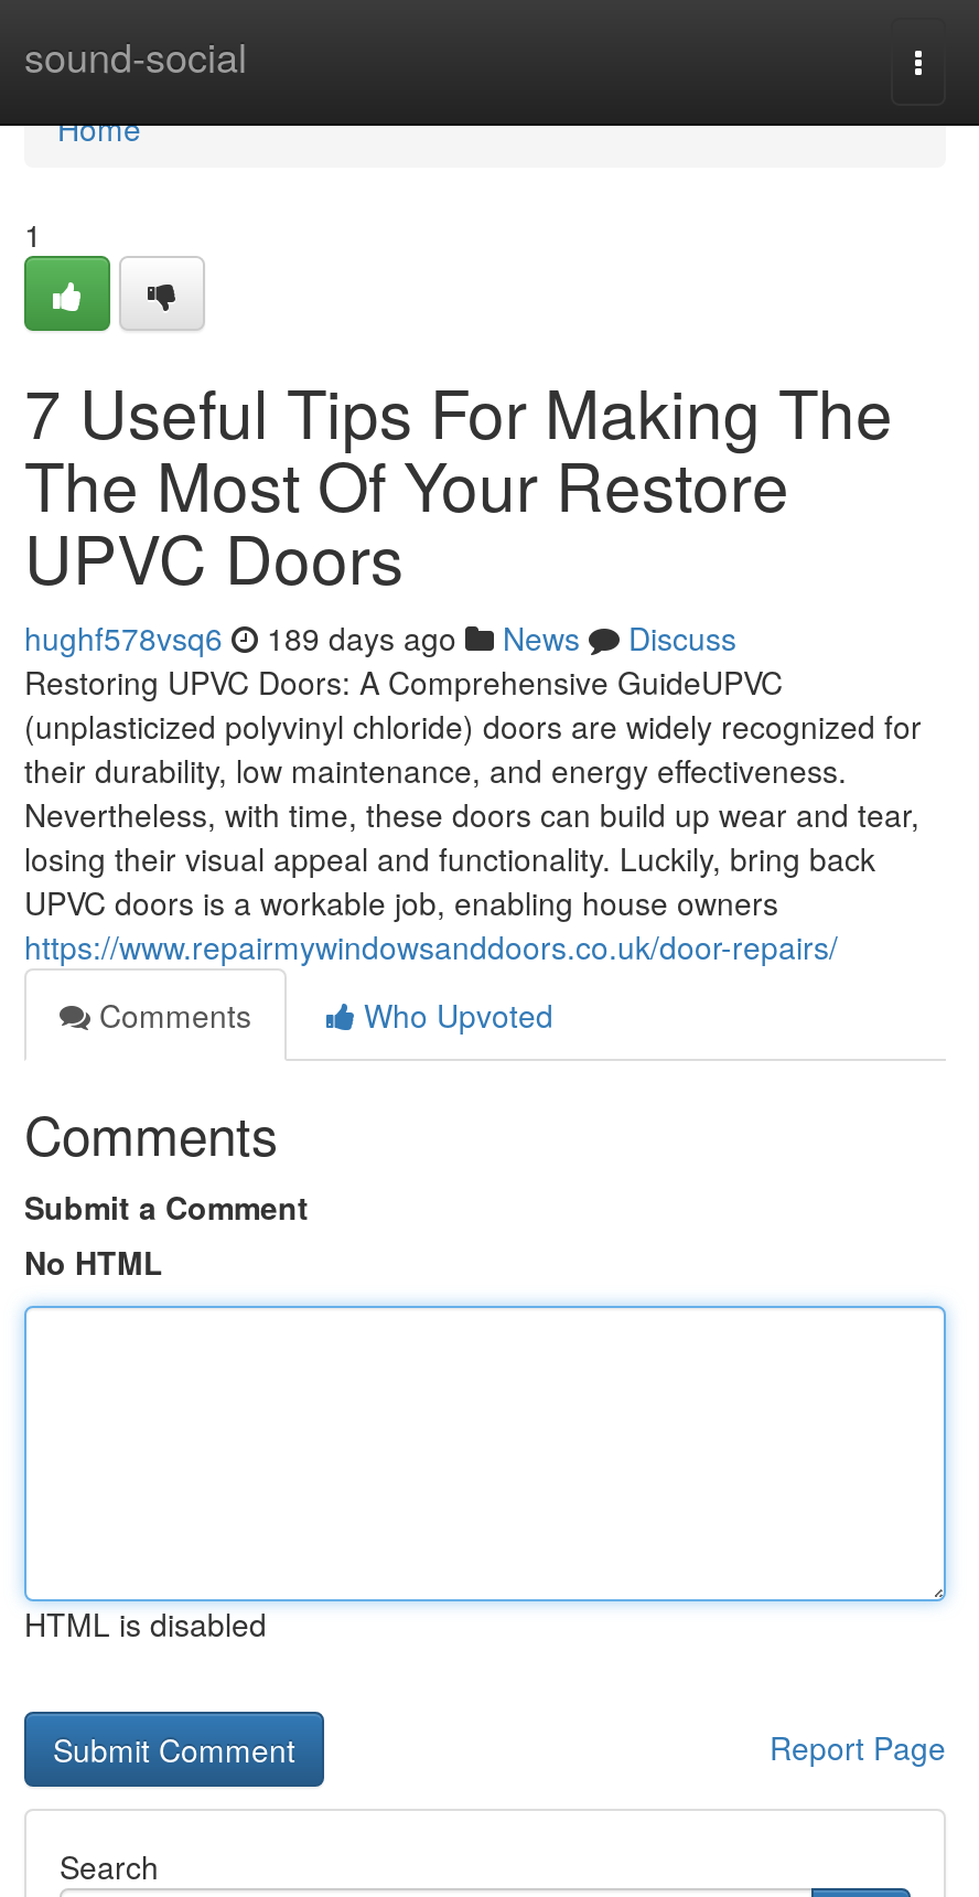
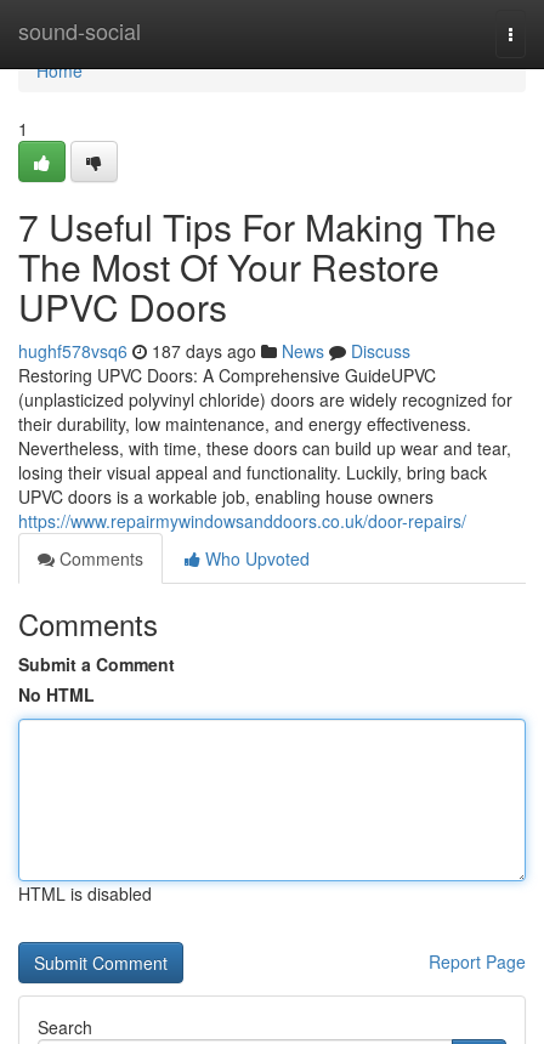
- hughf578vsq6 189 days ago News Discuss
+ hughf578vsq6 187 days ago News Discuss
